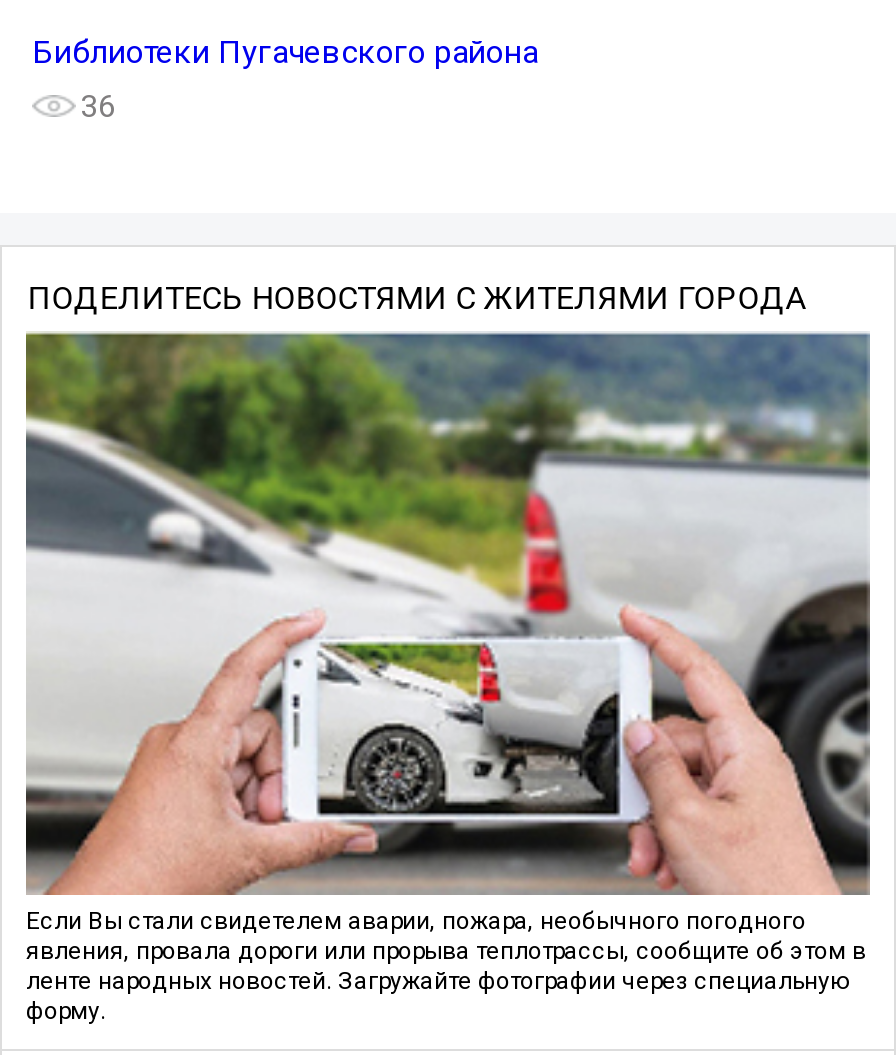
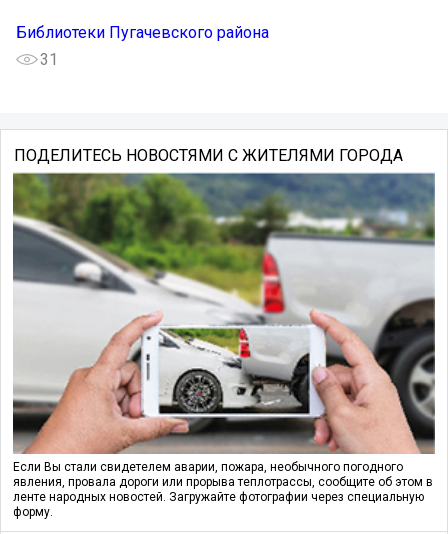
- 36
+ 31
